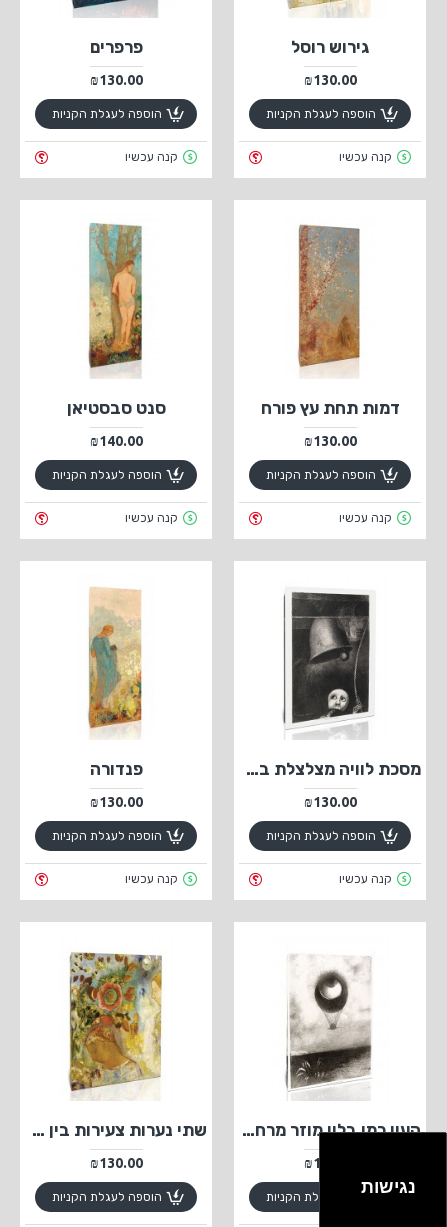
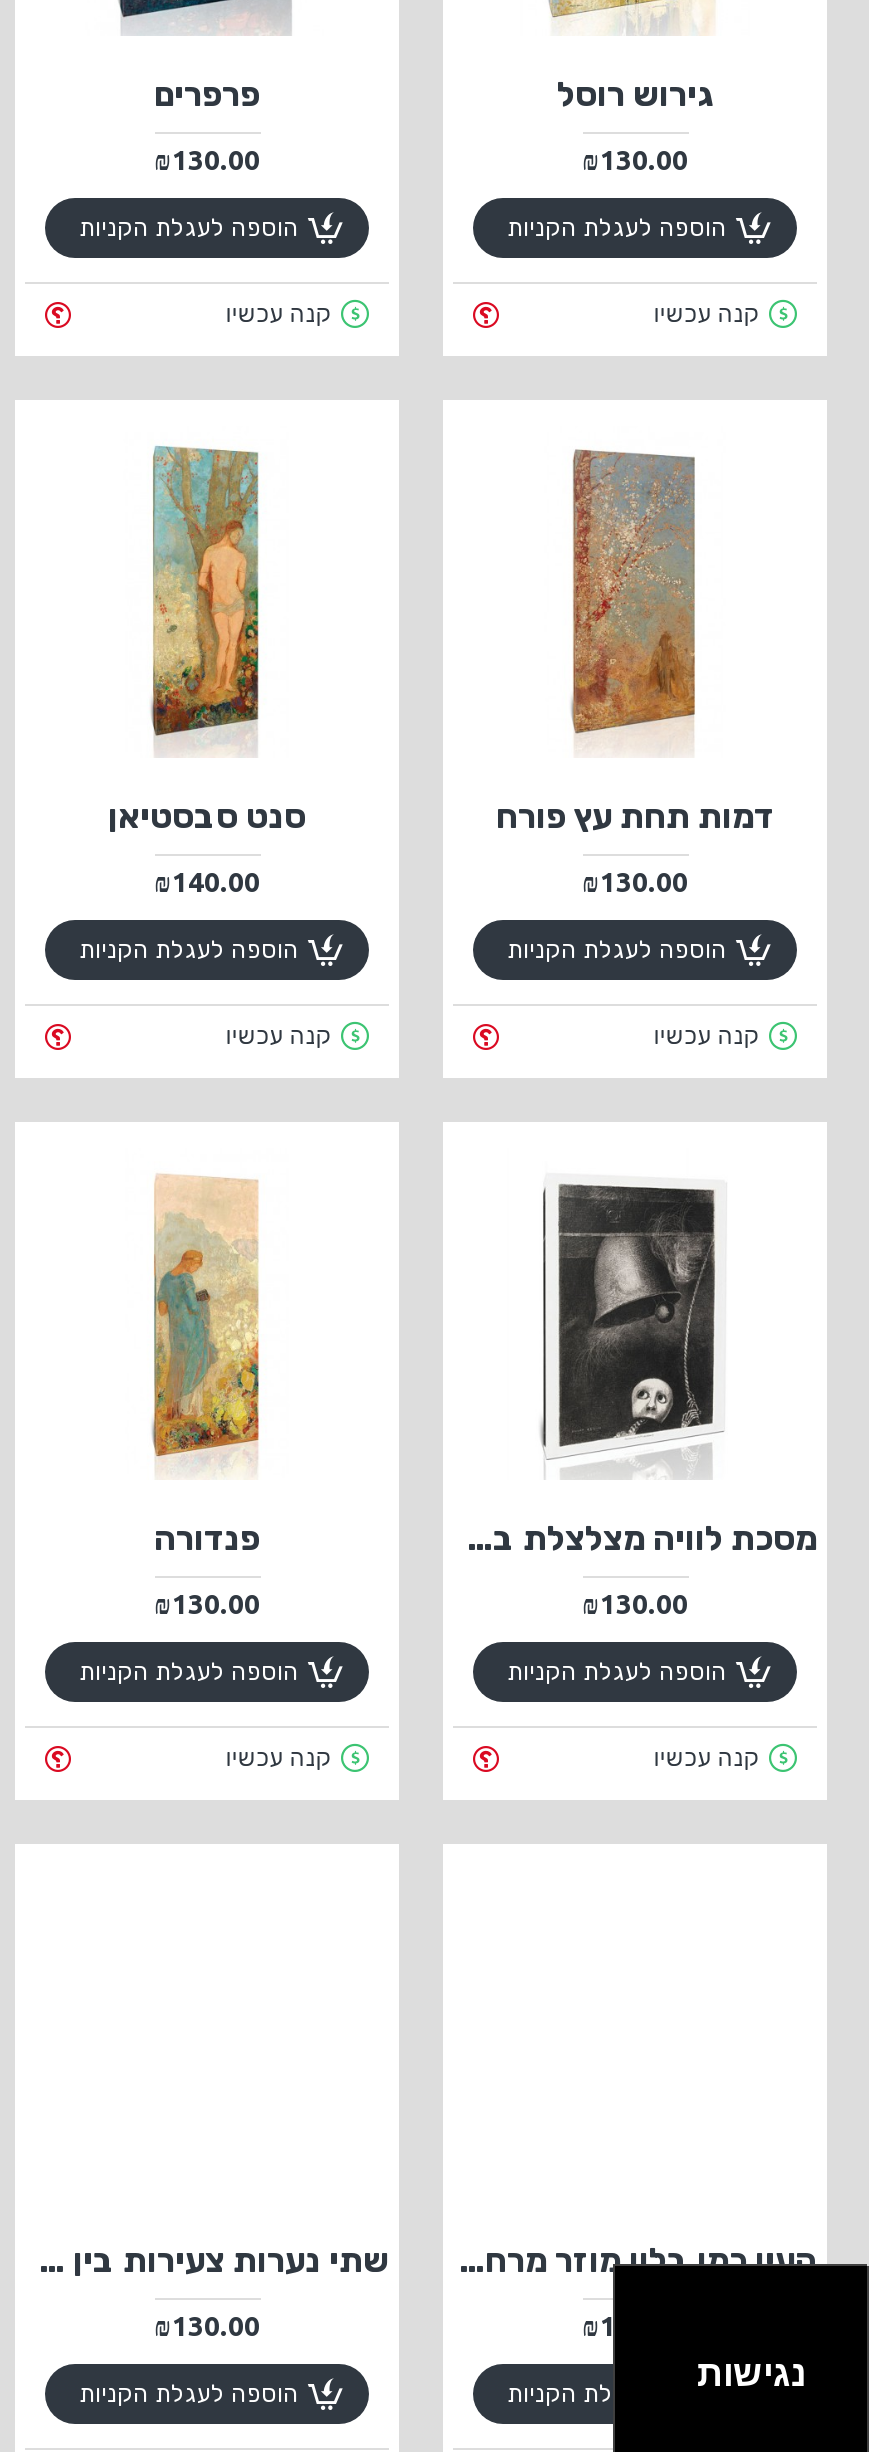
- [image]

- [image]
